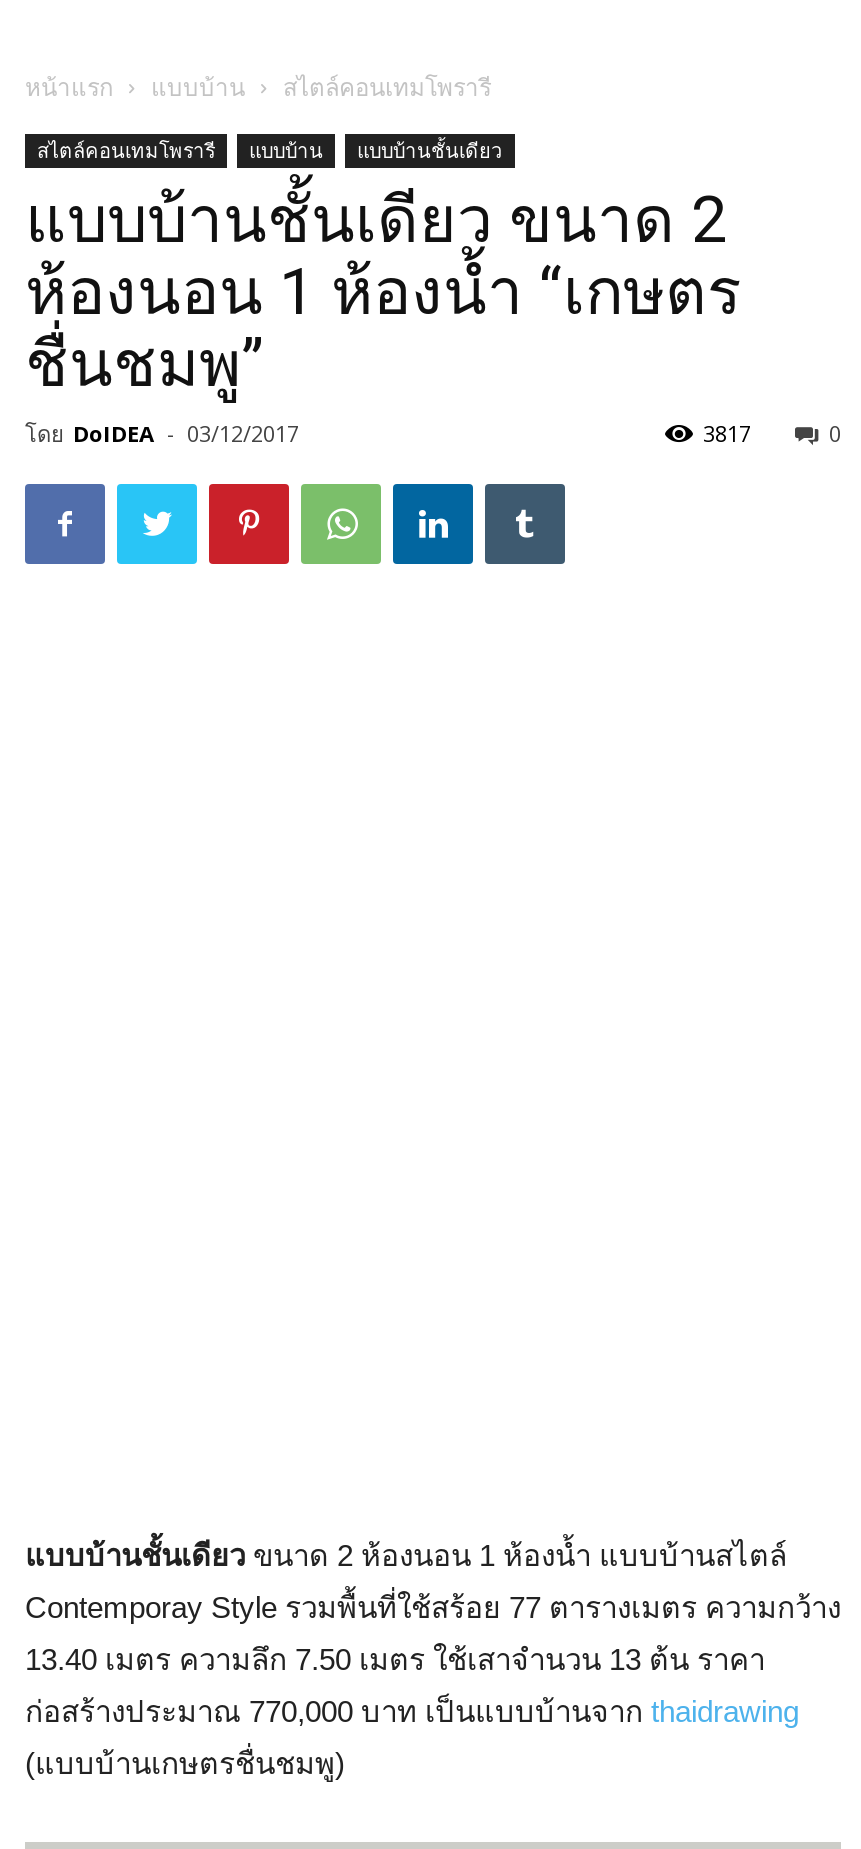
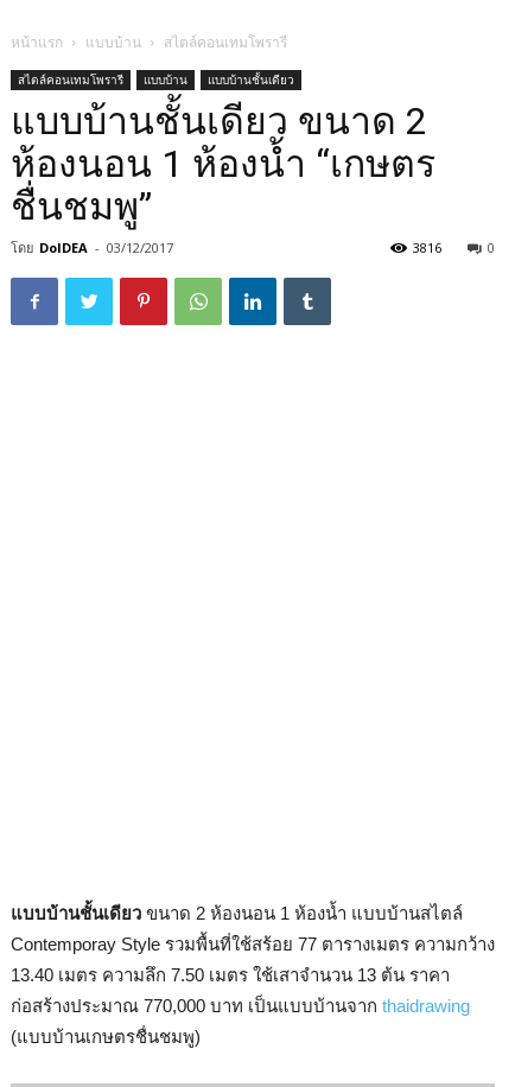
- 3817
+ 3816
